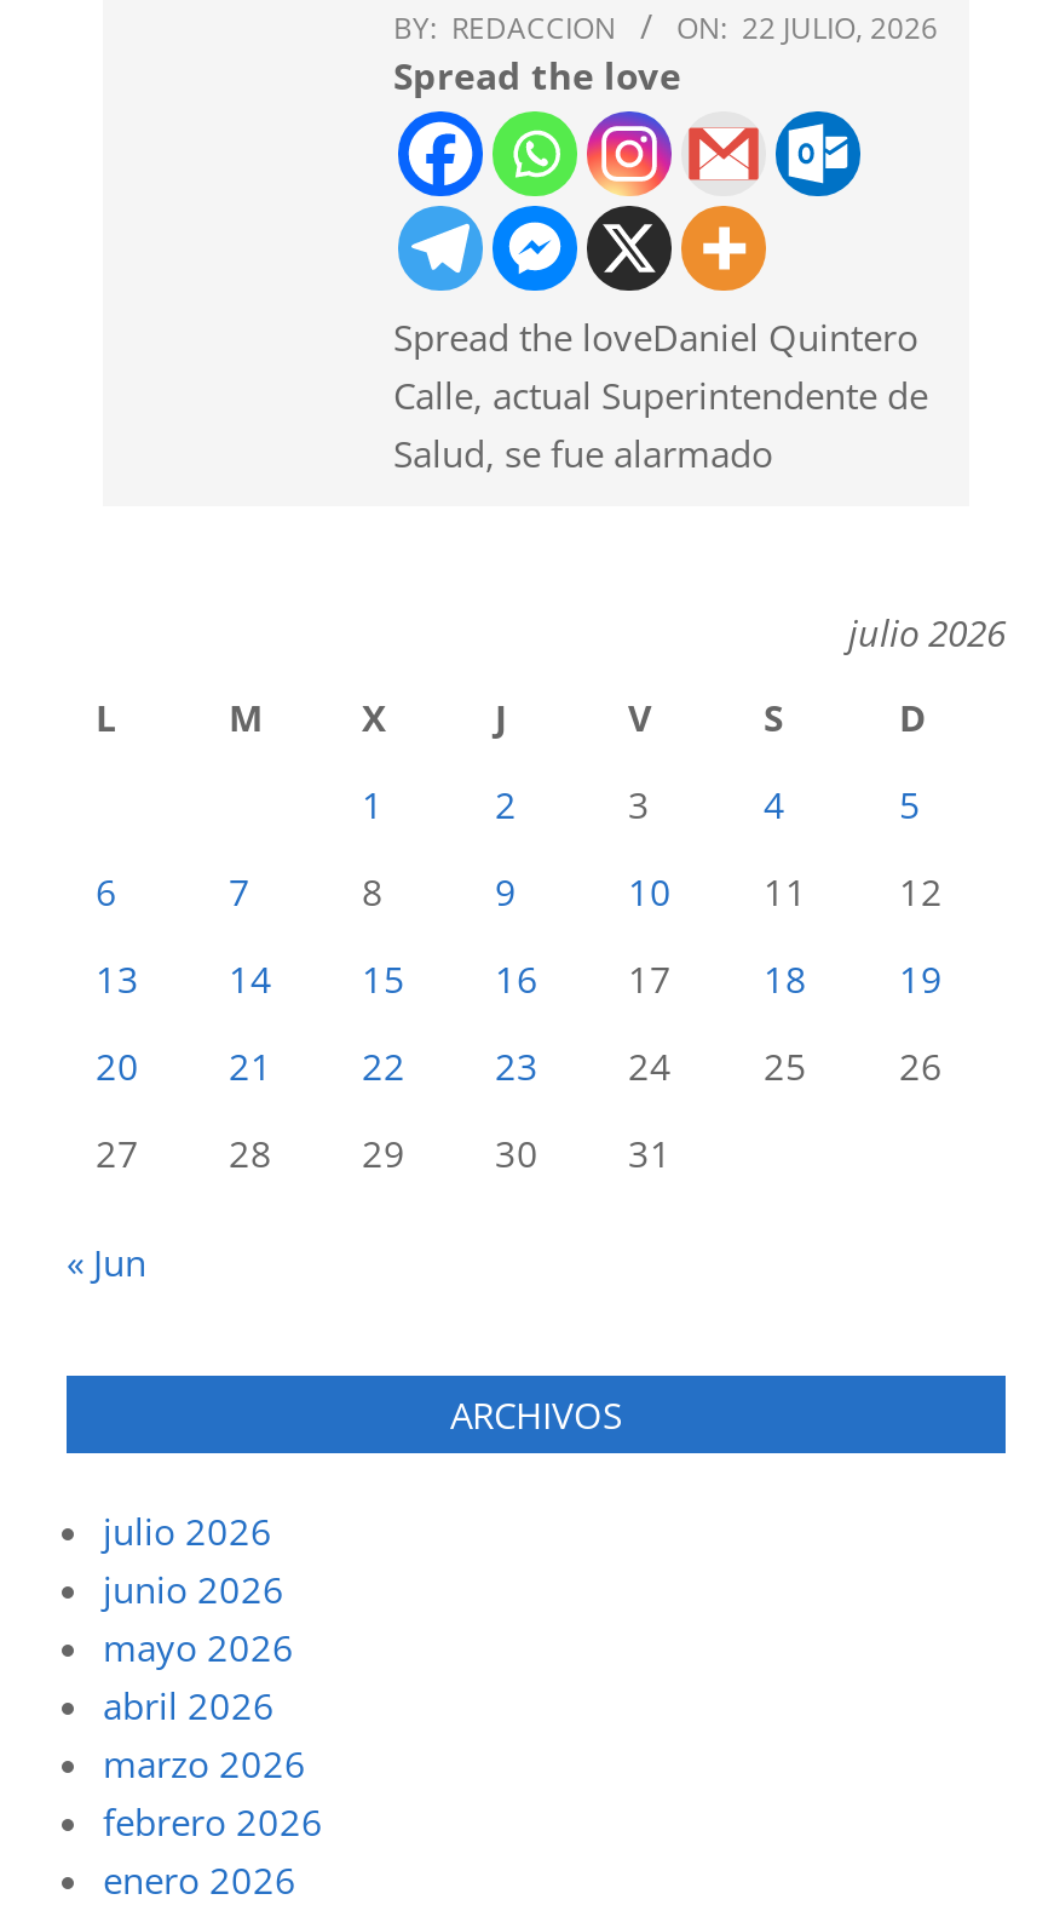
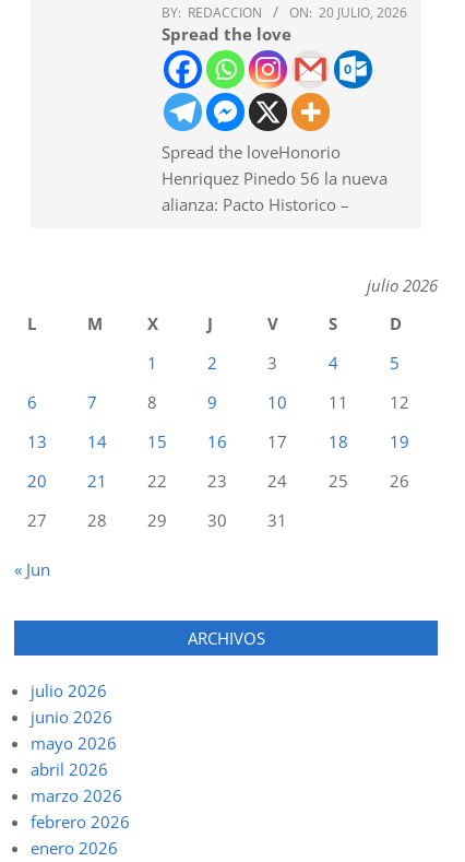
- BY: REDACCION ON: 22 JULIO, 2026
+ BY: REDACCION ON: 20 JULIO, 2026

- Spread the loveDaniel Quintero
- Calle, actual Superintendente de
- Salud, se fue alarmado
+ Spread the loveHonorio
+ Henriquez Pinedo 56 la nueva
+ alianza: Pacto Historico –
